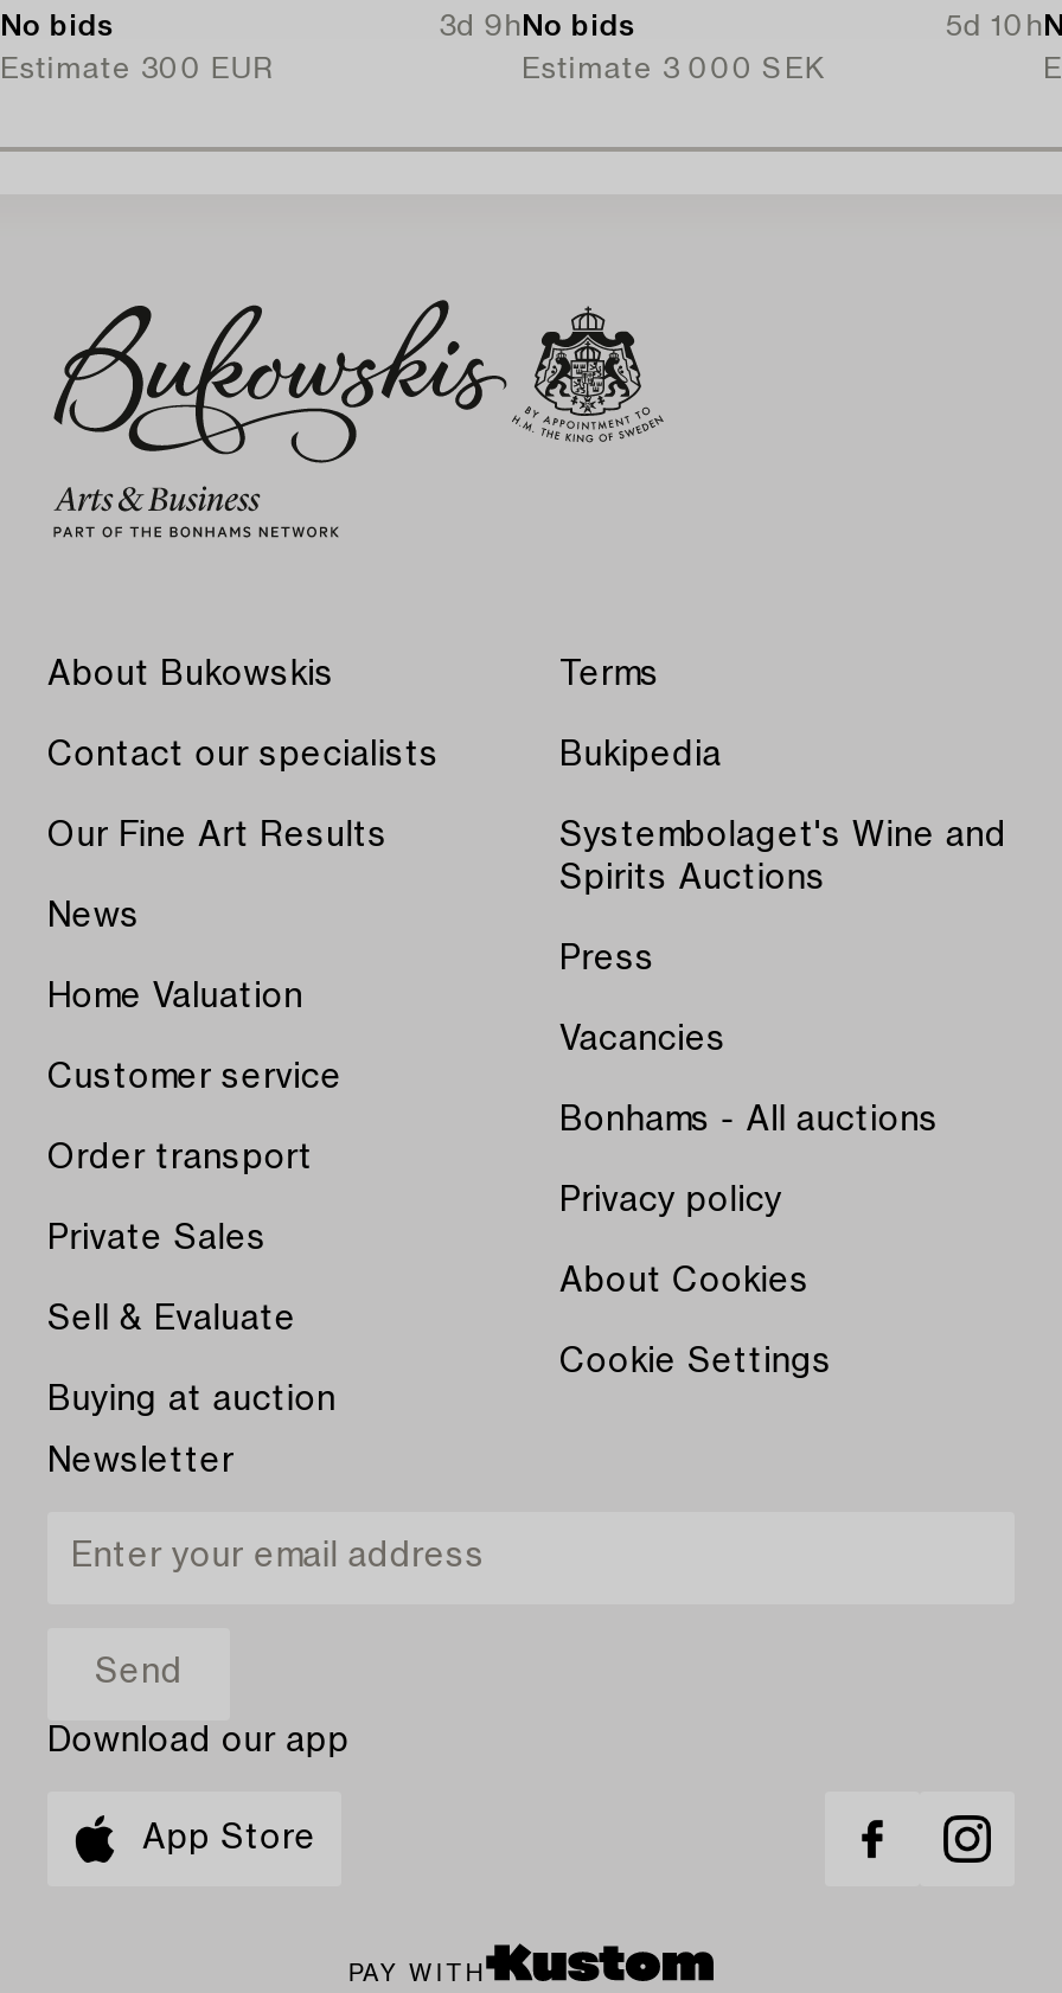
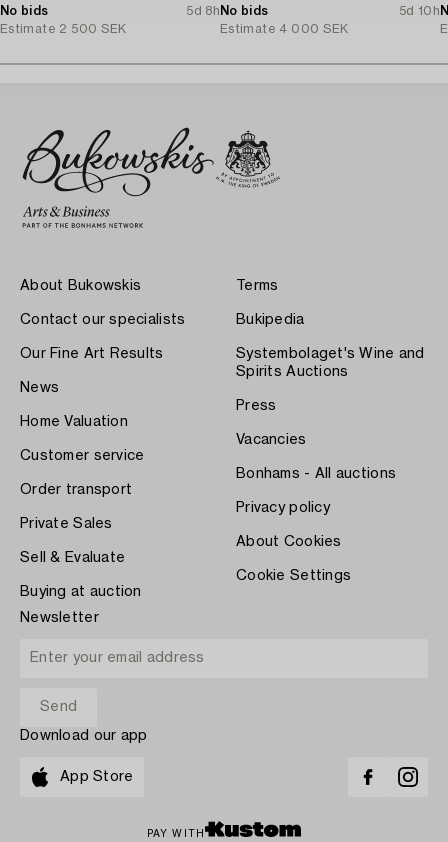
- 3d 9h No bids
+ 5d 8h No bids

- Estimate 300 EUR
+ Estimate 2 500 SEK

- Estimate 3 000 SEK
+ Estimate 4 000 SEK
